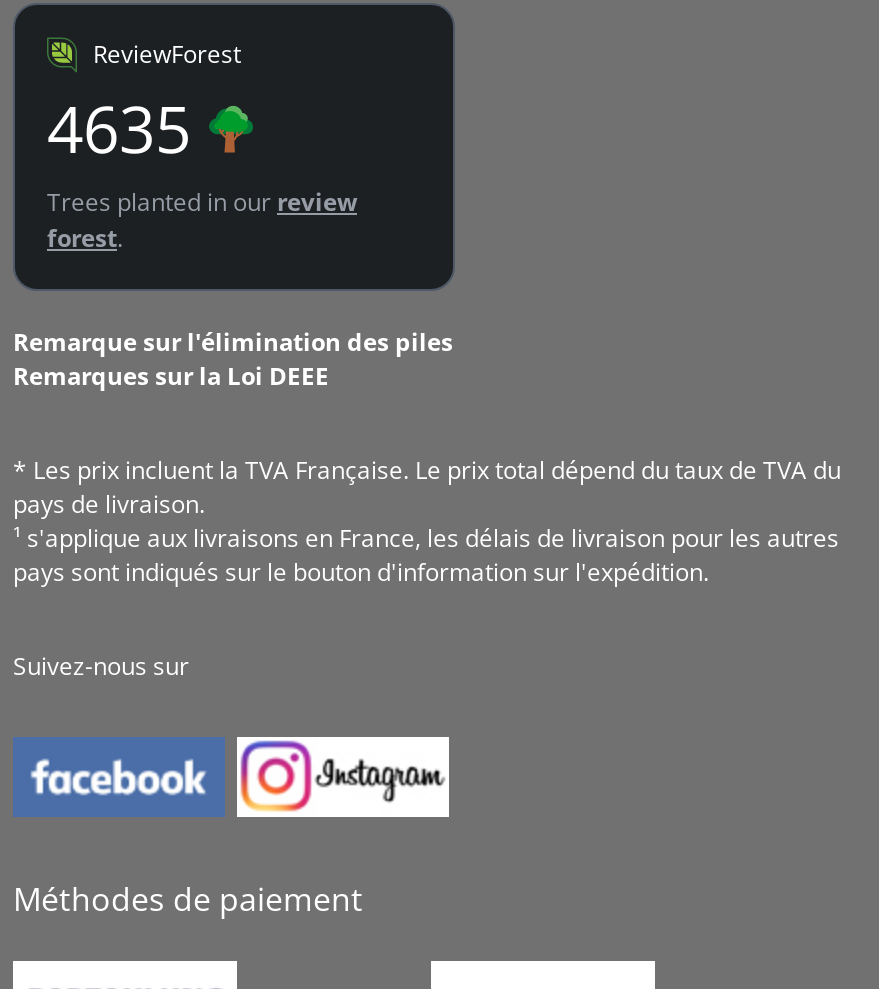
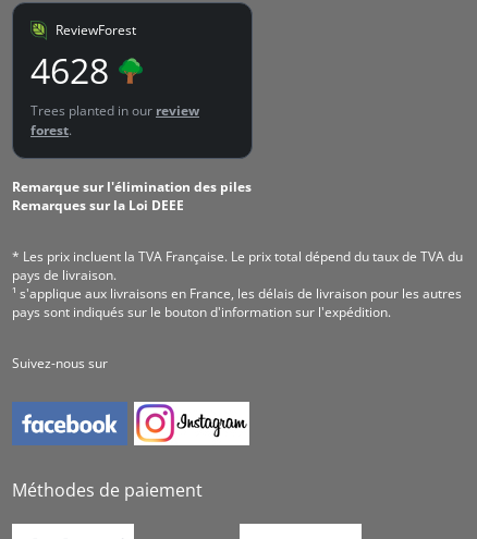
- 4635
+ 4628
